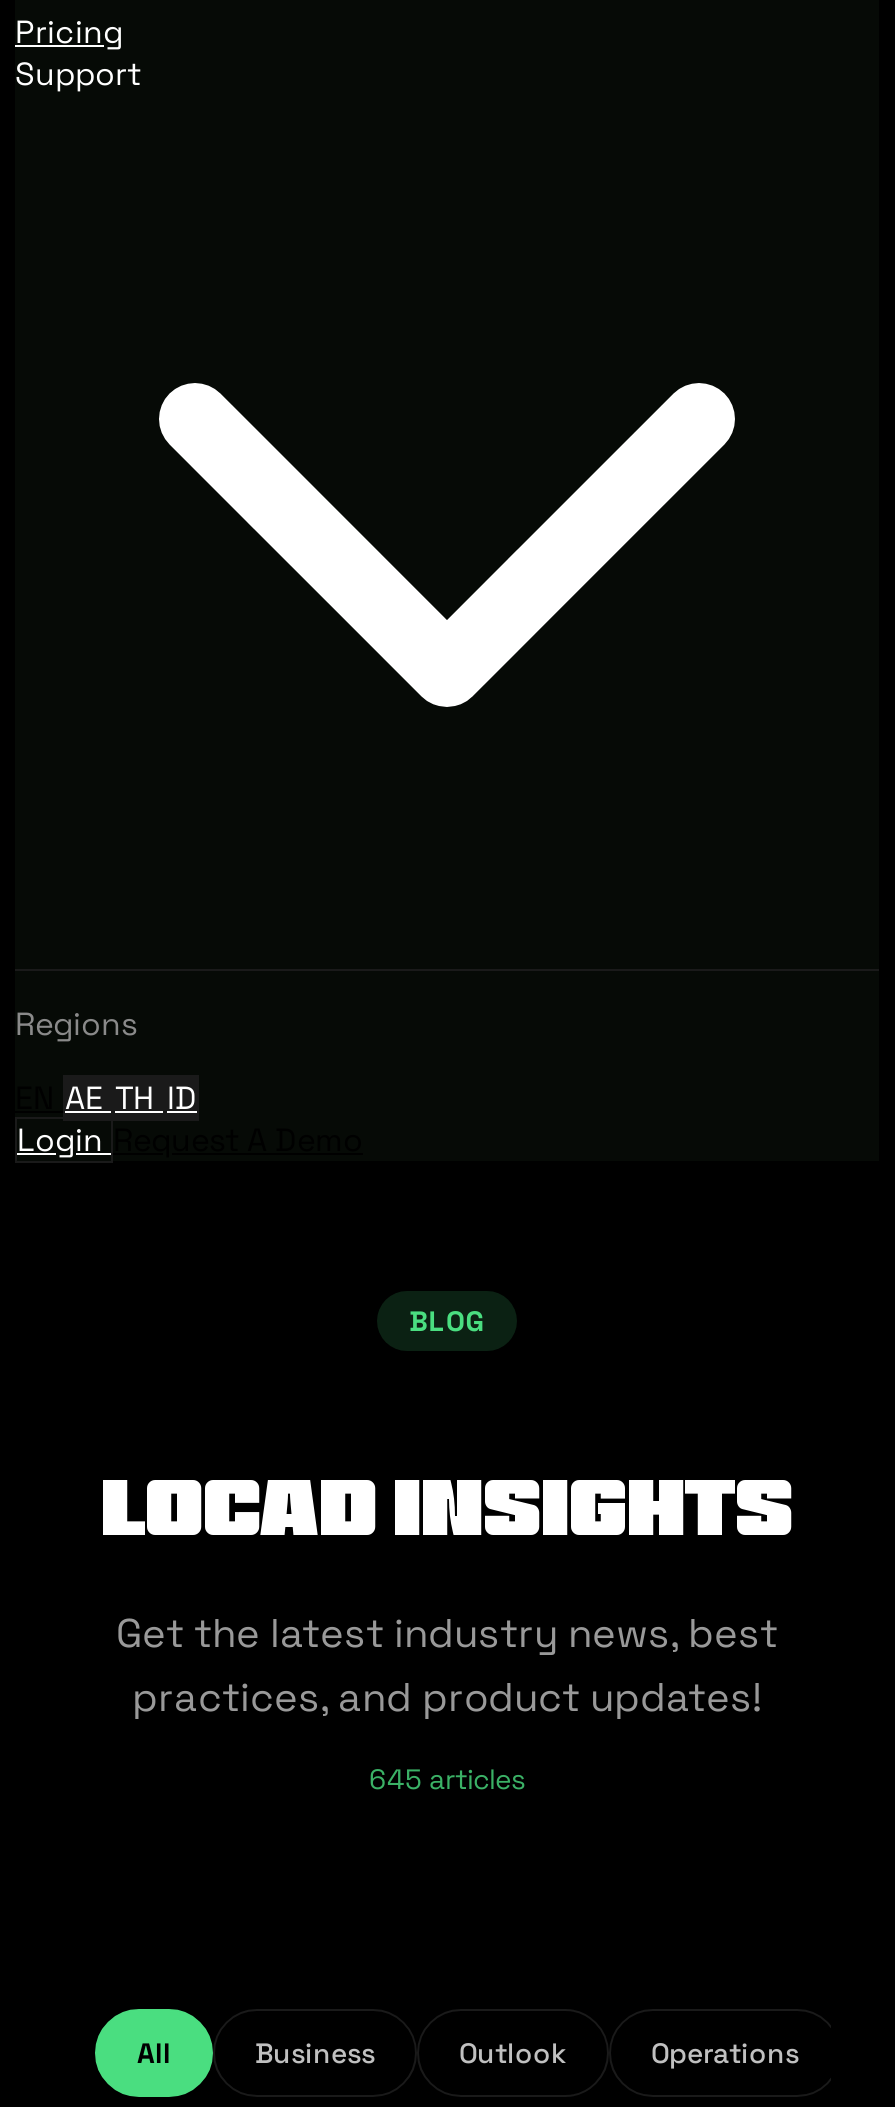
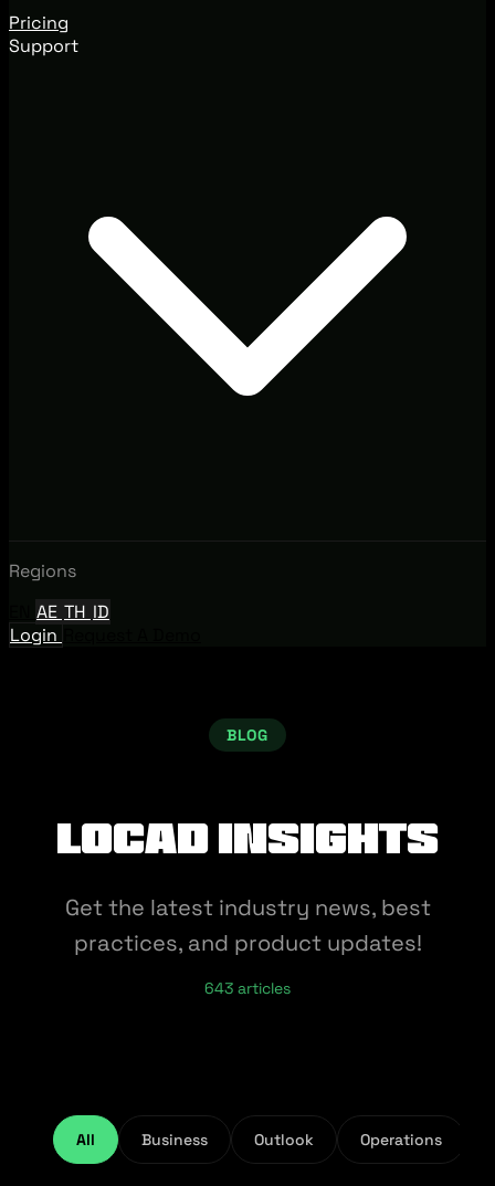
- 645 articles
+ 643 articles
